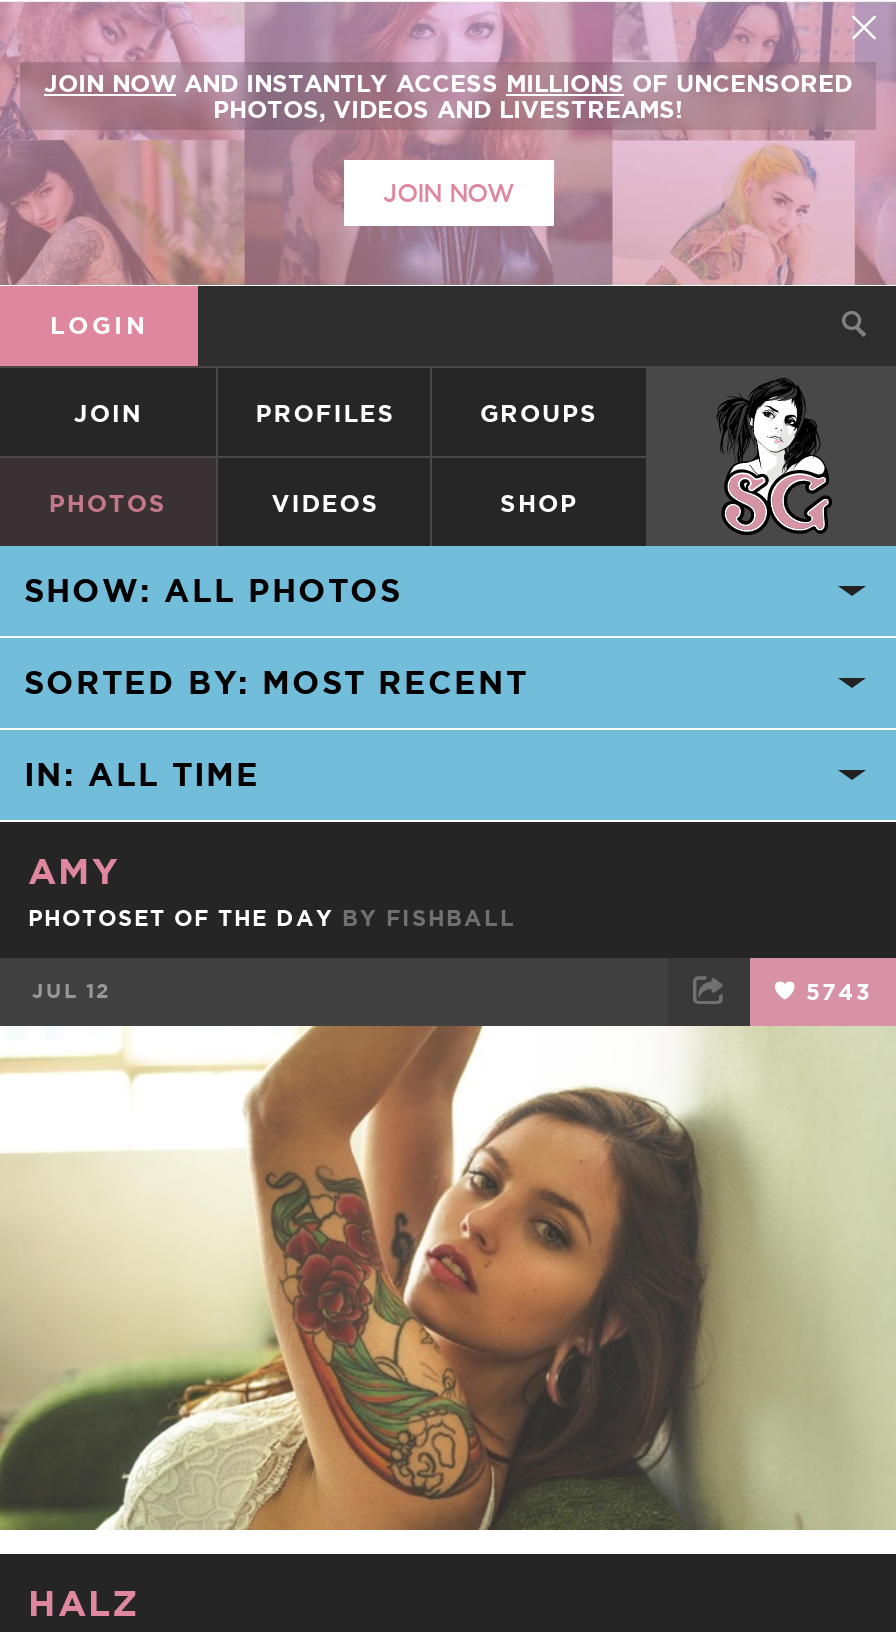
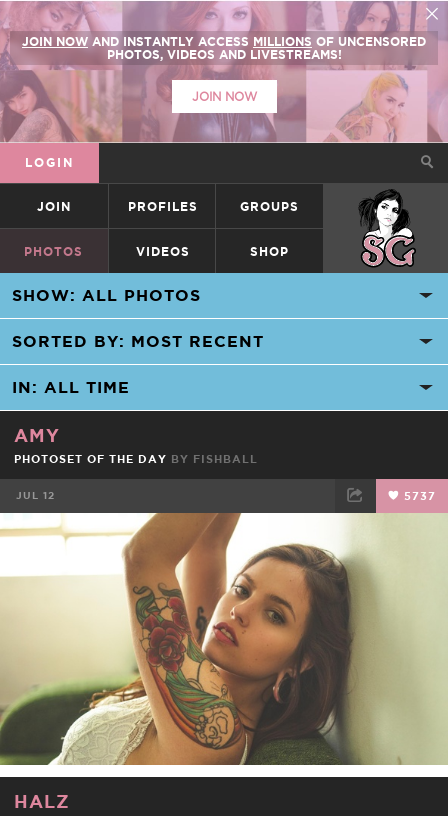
- 5743
+ 5737
